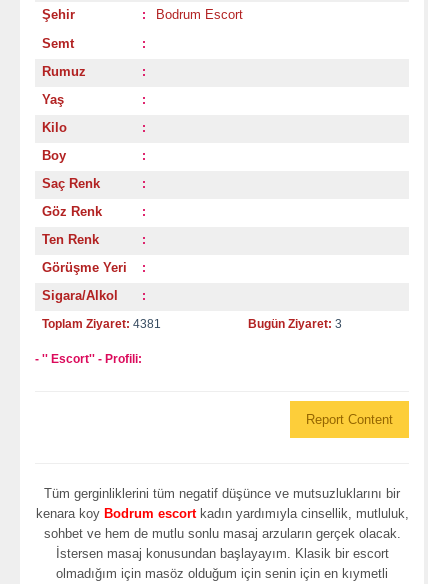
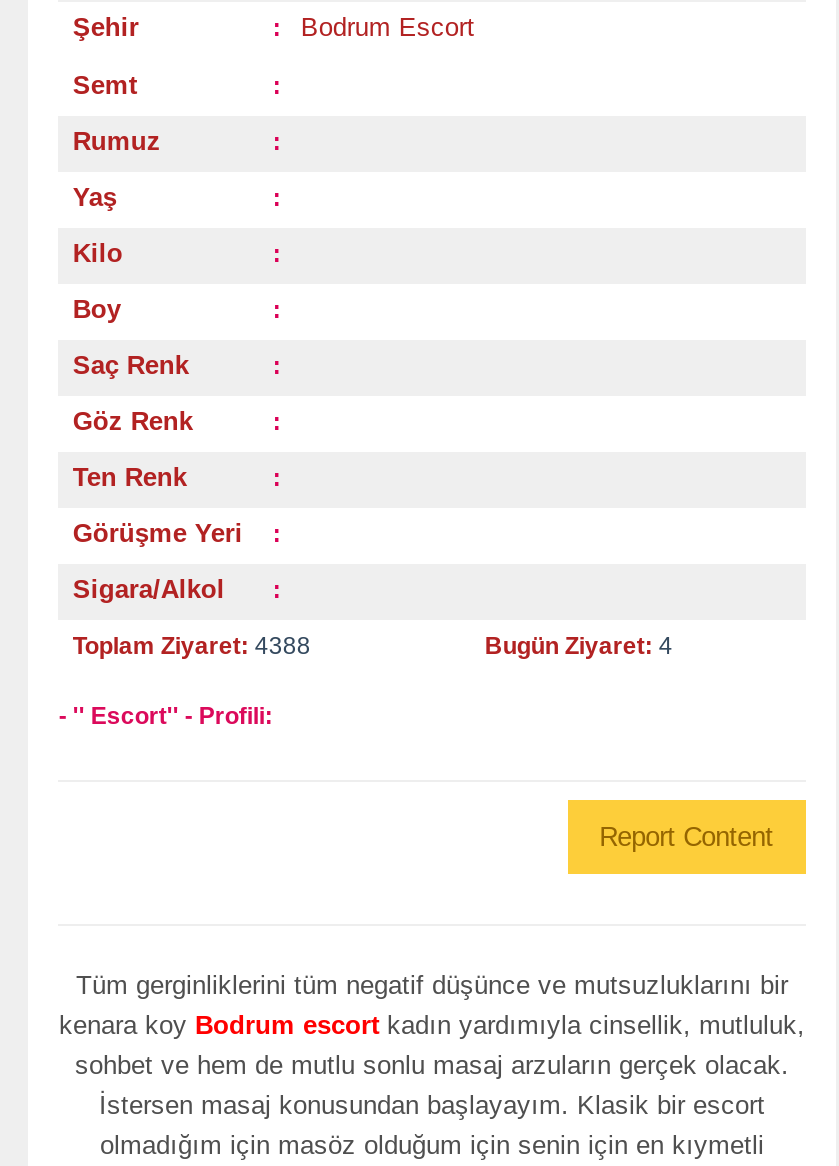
- Toplam Ziyaret: 4381
+ Toplam Ziyaret: 4388

- Bugün Ziyaret: 3
+ Bugün Ziyaret: 4
